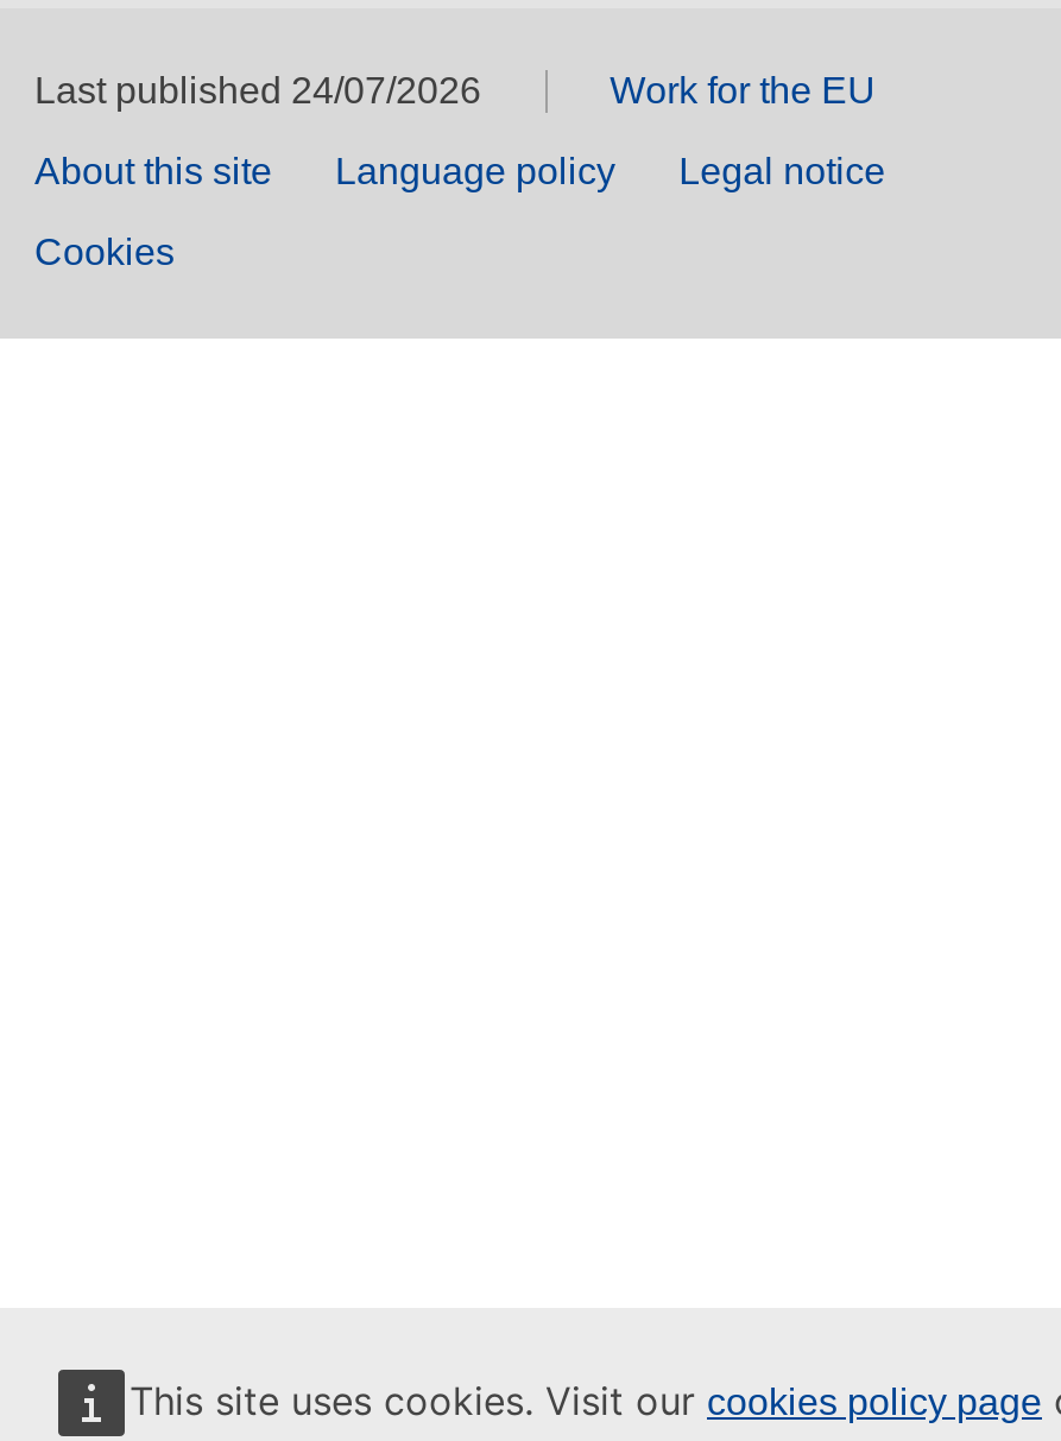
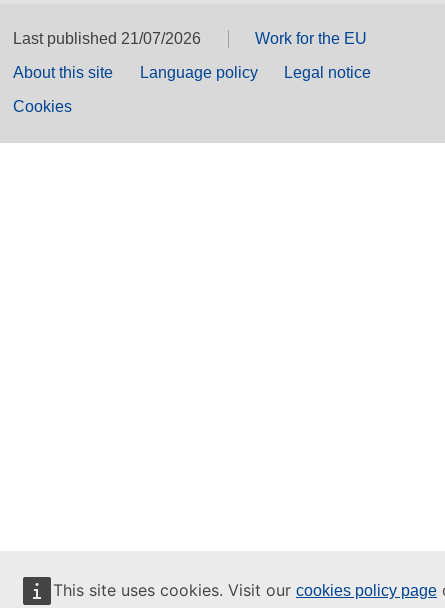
- Last published 24/07/2026
+ Last published 21/07/2026
